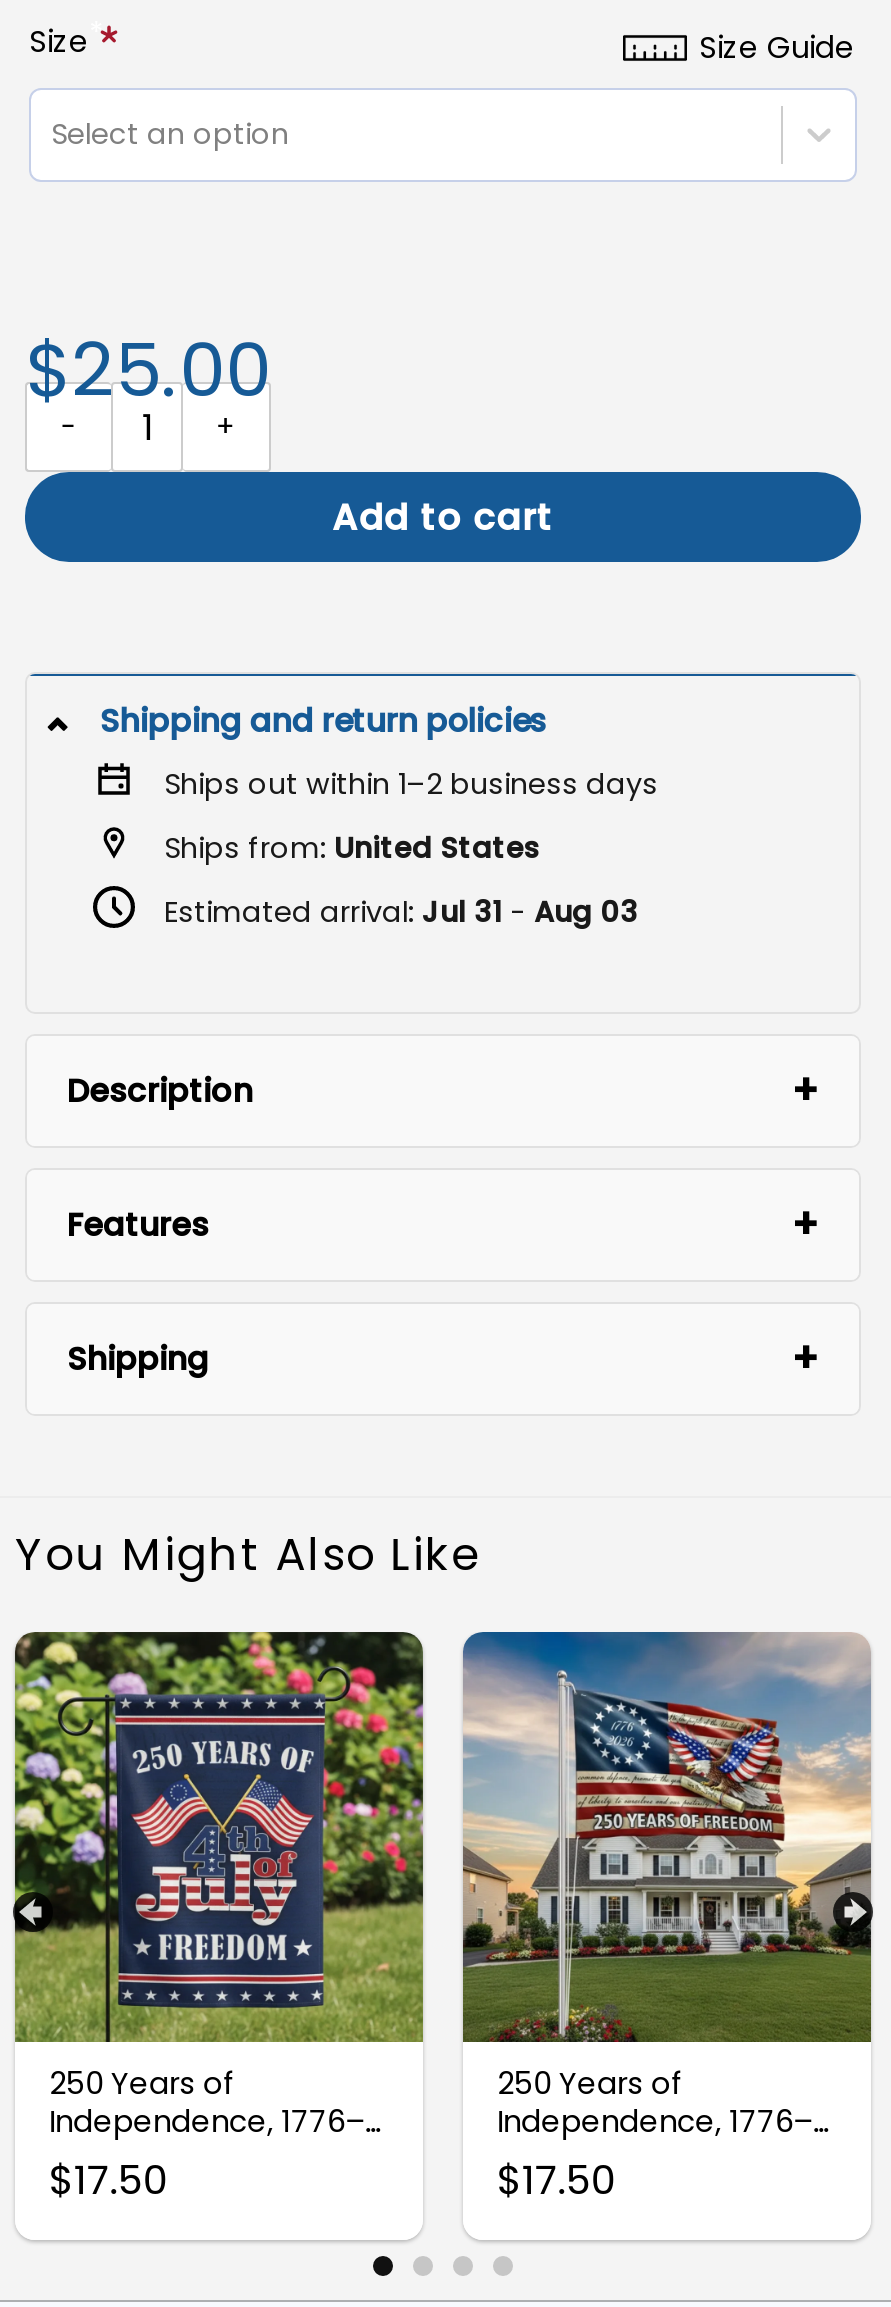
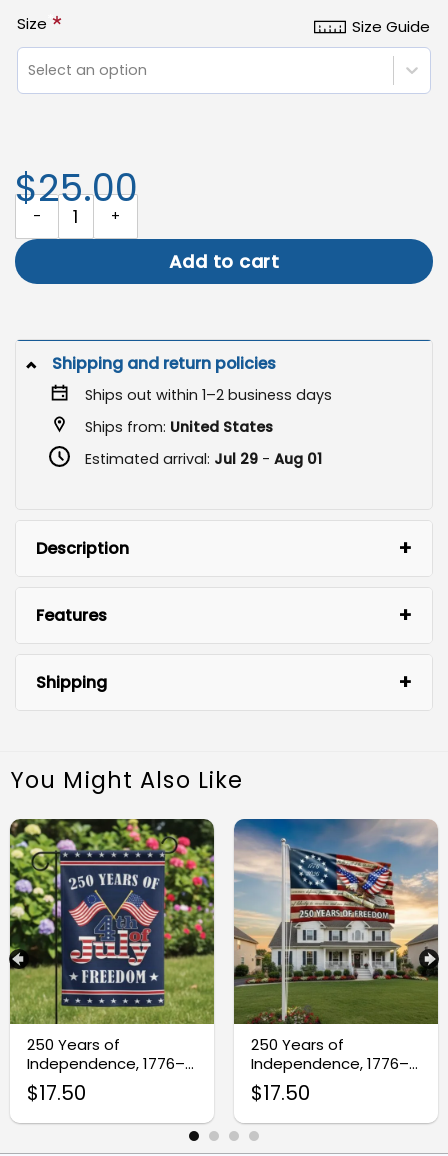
- Estimated arrival: Jul 31 - Aug 03
+ Estimated arrival: Jul 29 - Aug 01
